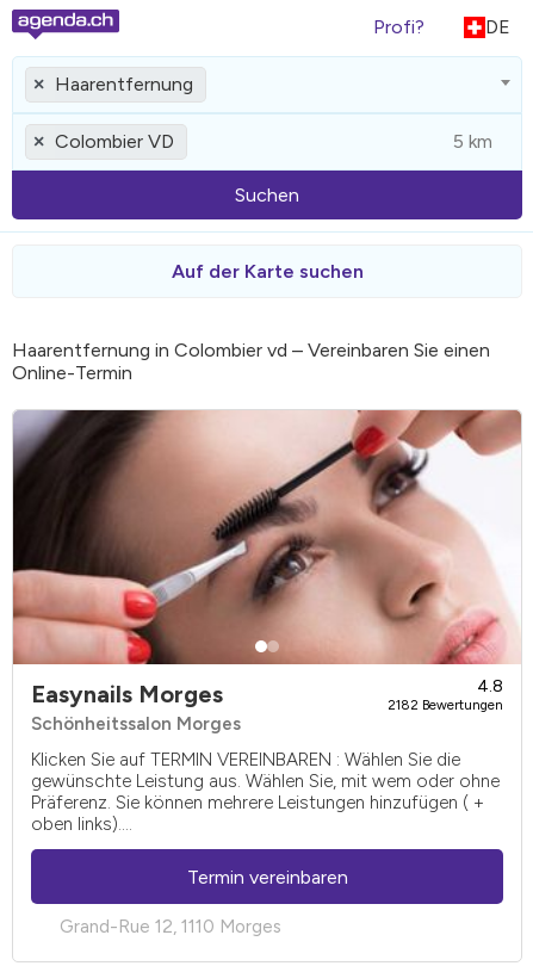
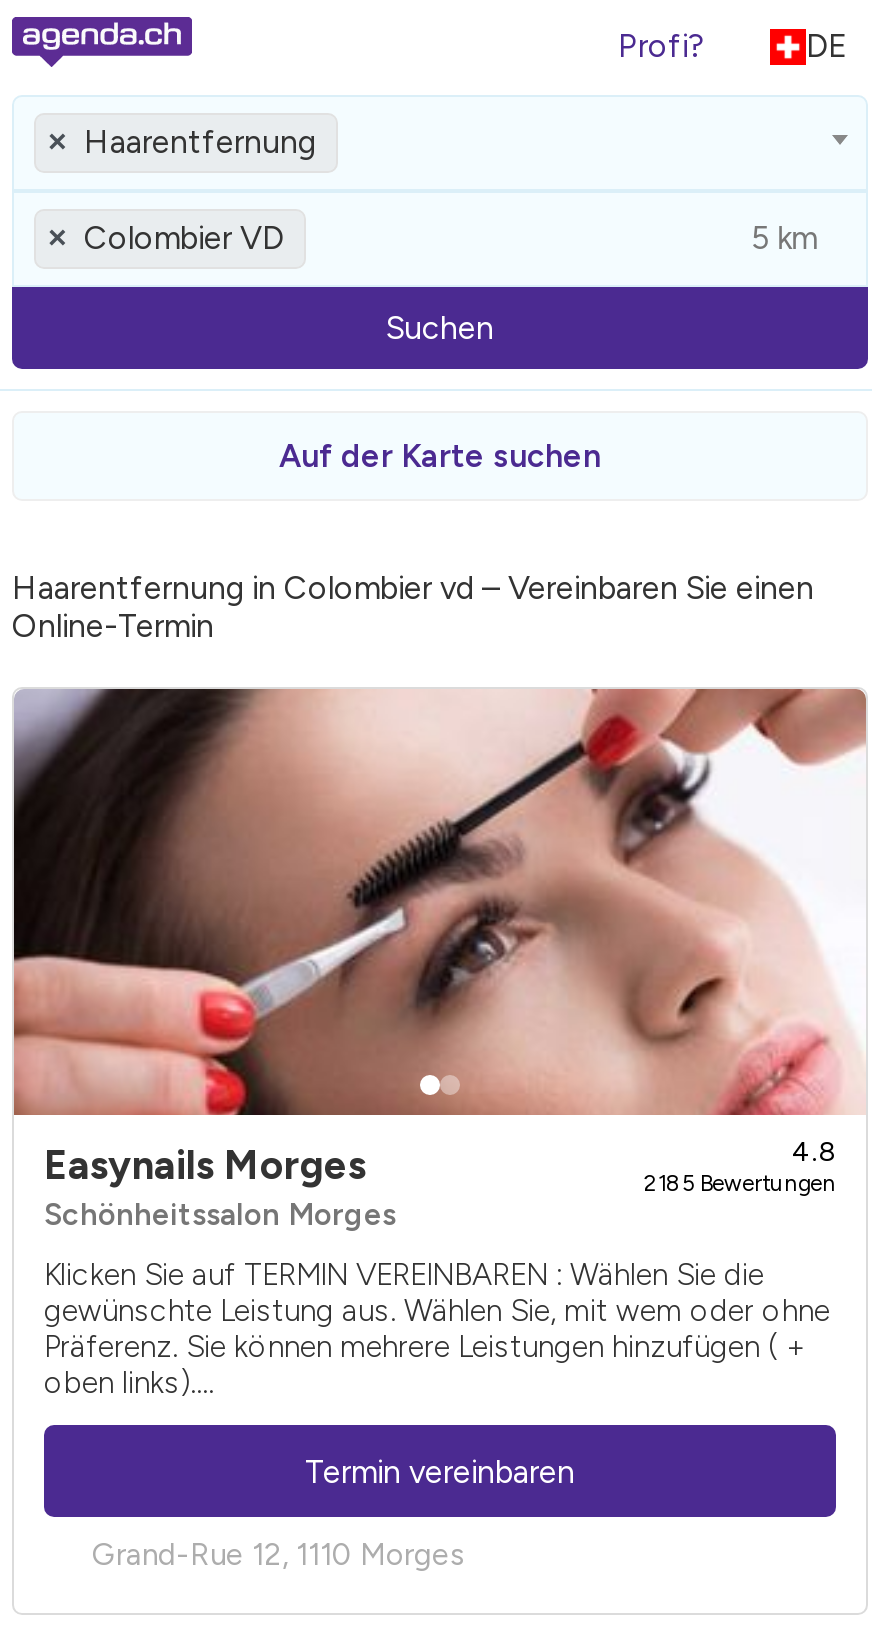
- 2182 Bewertungen
+ 2185 Bewertungen
